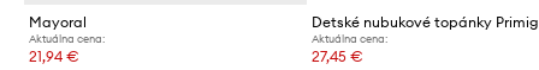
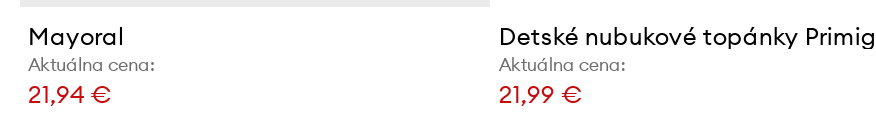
- 27,45 €
+ 21,99 €
